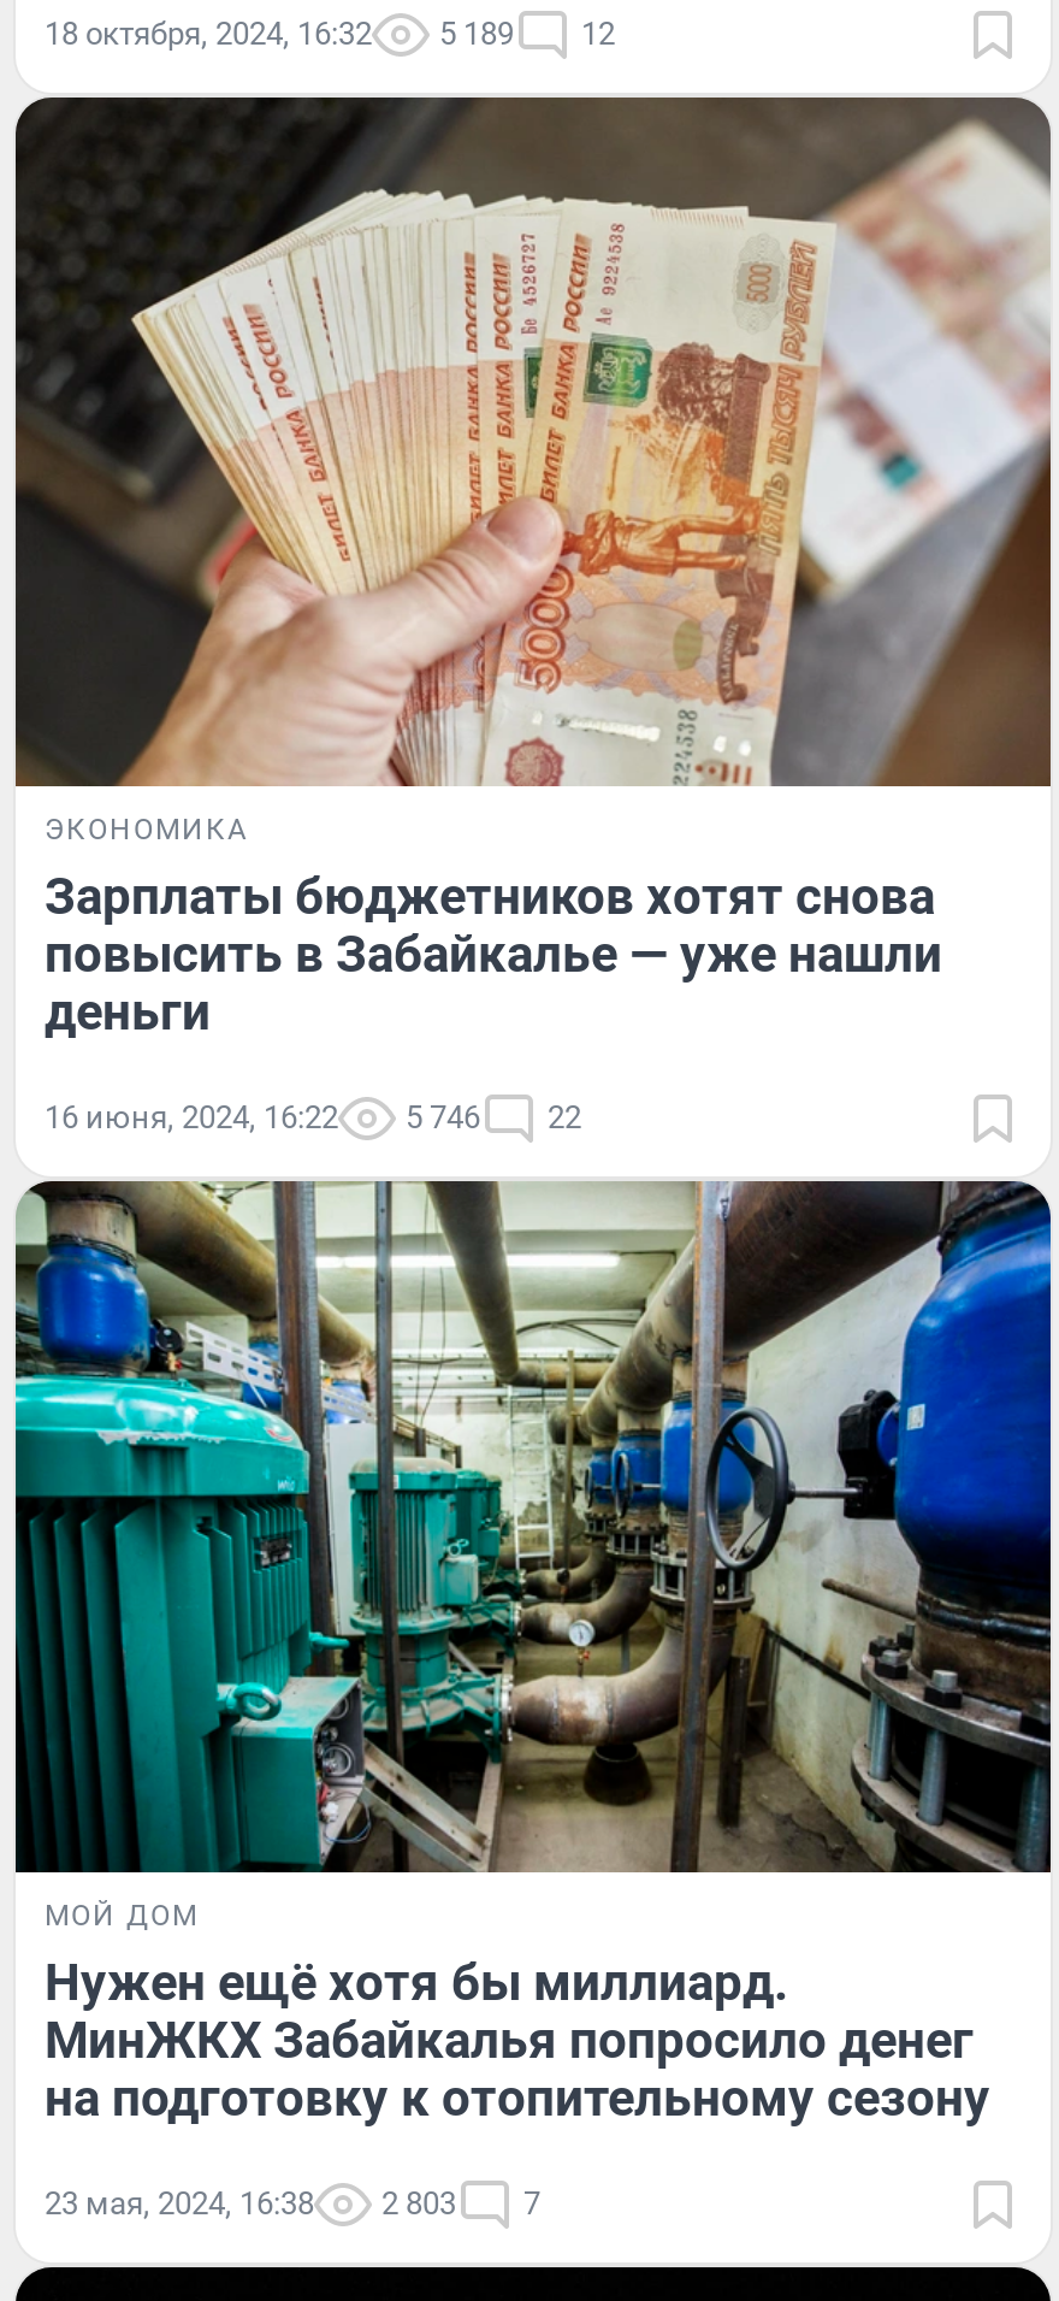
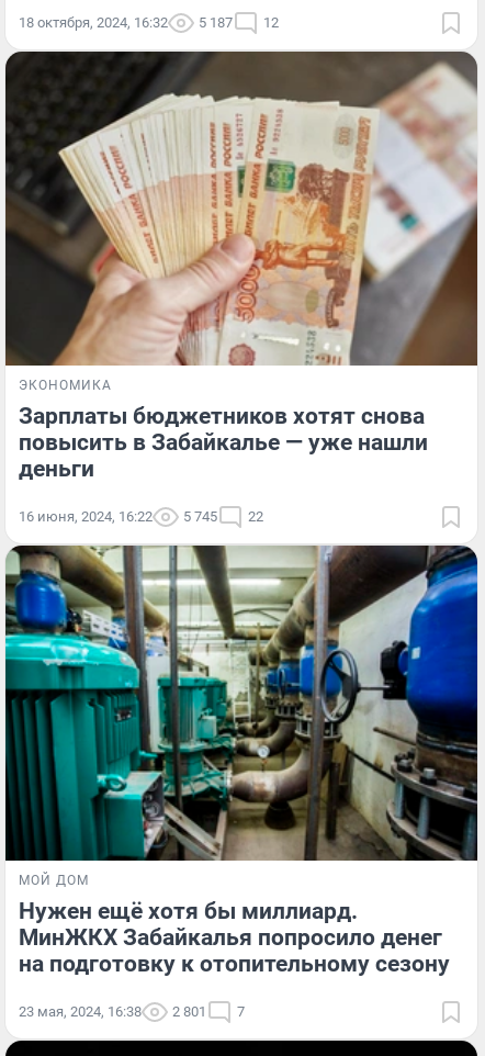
- 18 октября, 2024, 16:32 5 189 12
+ 18 октября, 2024, 16:32 5 187 12

- 16 июня, 2024, 16:22 5 746 22
+ 16 июня, 2024, 16:22 5 745 22

- 23 мая, 2024, 16:38 2 803 7
+ 23 мая, 2024, 16:38 2 801 7
